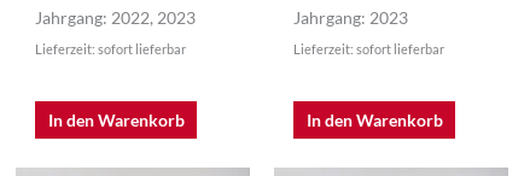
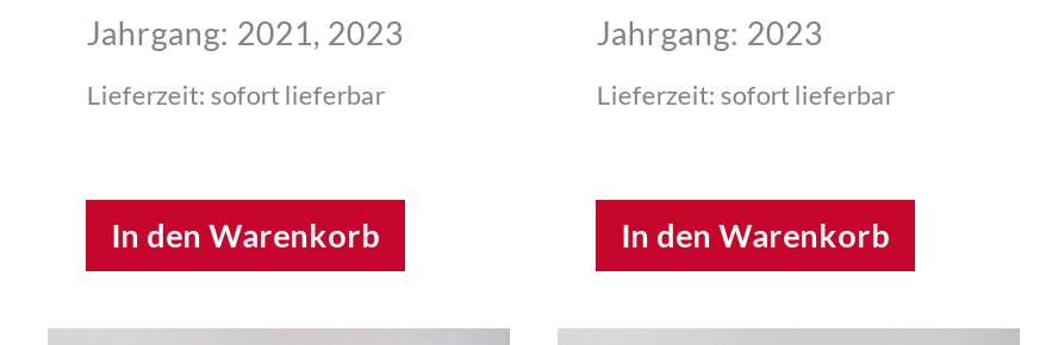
- Jahrgang: 2022, 2023
+ Jahrgang: 2021, 2023
